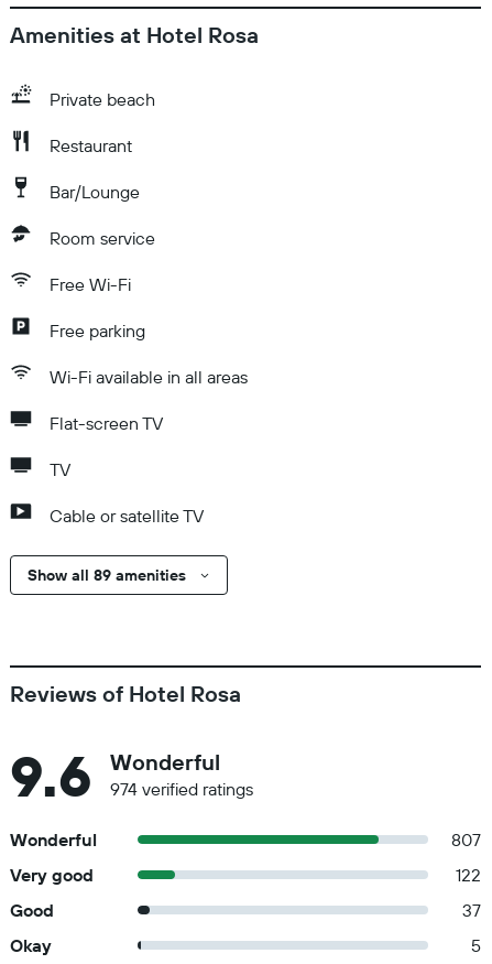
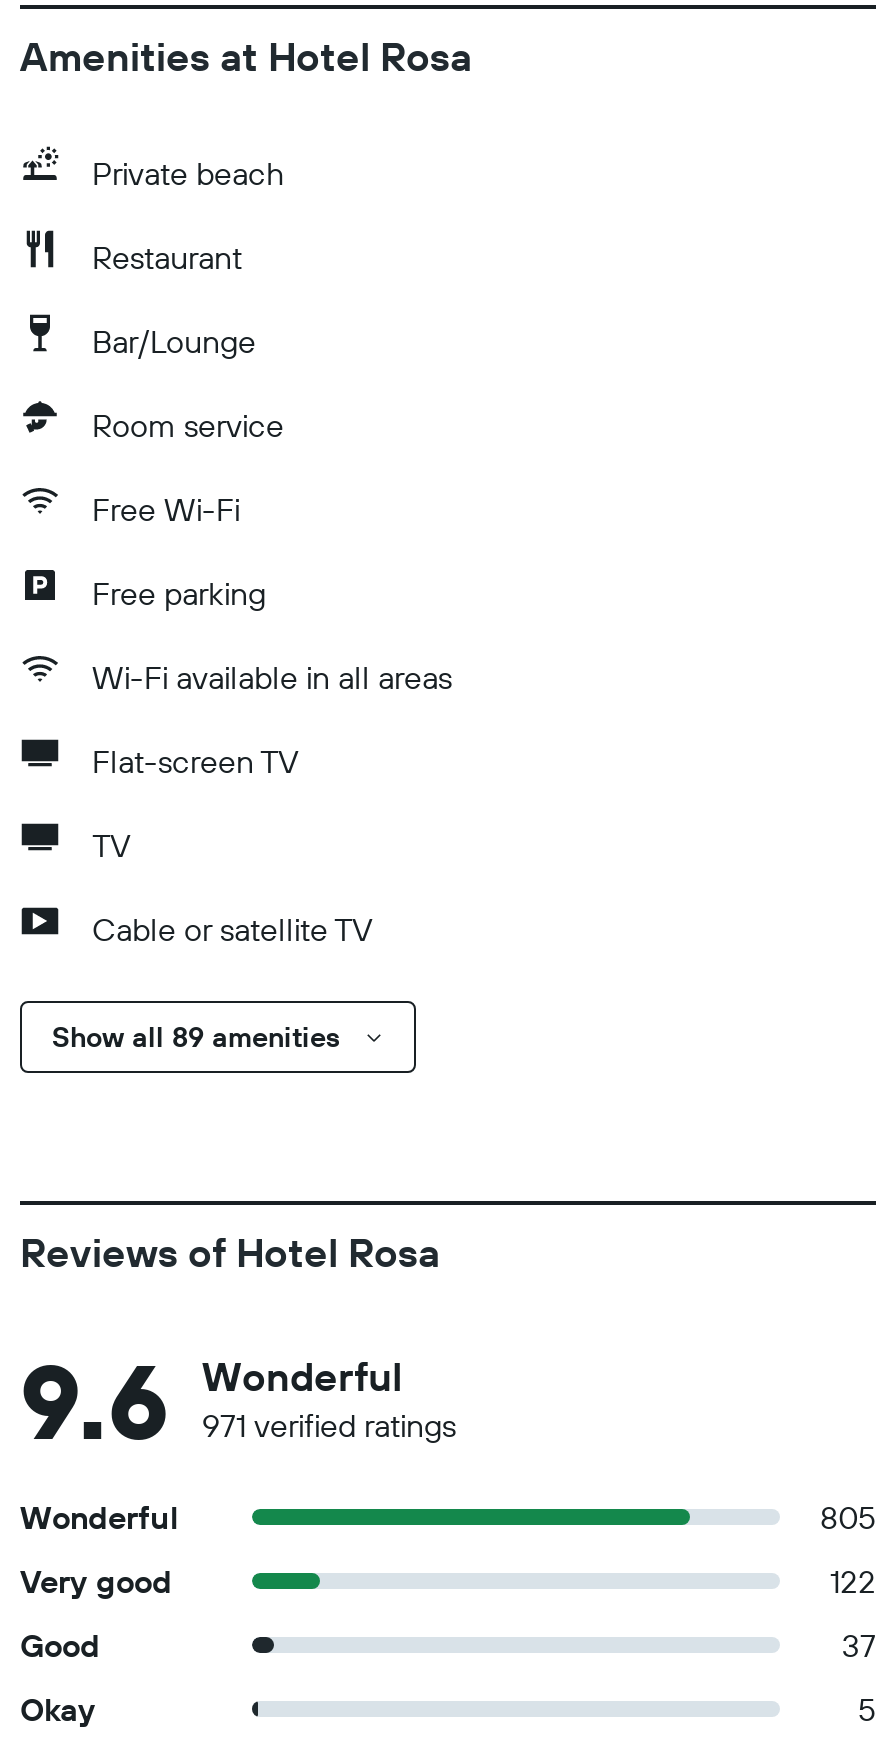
- 974 verified ratings
+ 971 verified ratings

- 807
+ 805
